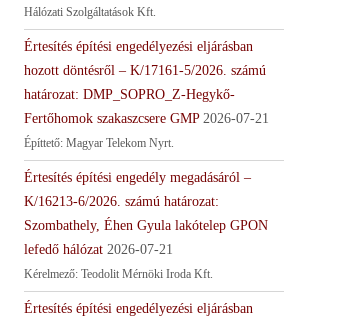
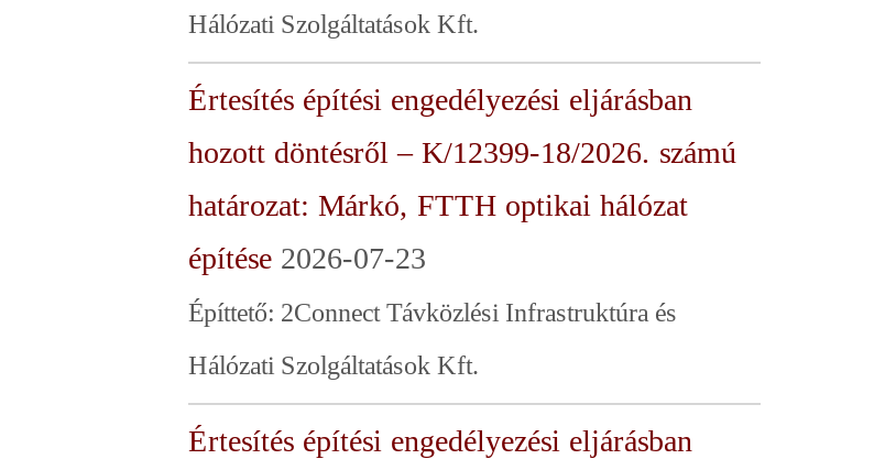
- hozott döntésről – K/17161-5/2026. számú
- határozat: DMP_SOPRO_Z-Hegykő-
- Fertőhomok szakaszcsere GMP 2026-07-21
- Építtető: Magyar Telekom Nyrt.
- Értesítés építési engedély megadásáról –
- K/16213-6/2026. számú határozat:
- Szombathely, Éhen Gyula lakótelep GPON
- lefedő hálózat 2026-07-21
- Kérelmező: Teodolit Mérnöki Iroda Kft.
+ hozott döntésről – K/12399-18/2026. számú
+ határozat: Márkó, FTTH optikai hálózat
+ építése 2026-07-23
+ Építtető: 2Connect Távközlési Infrastruktúra és
+ Hálózati Szolgáltatások Kft.
